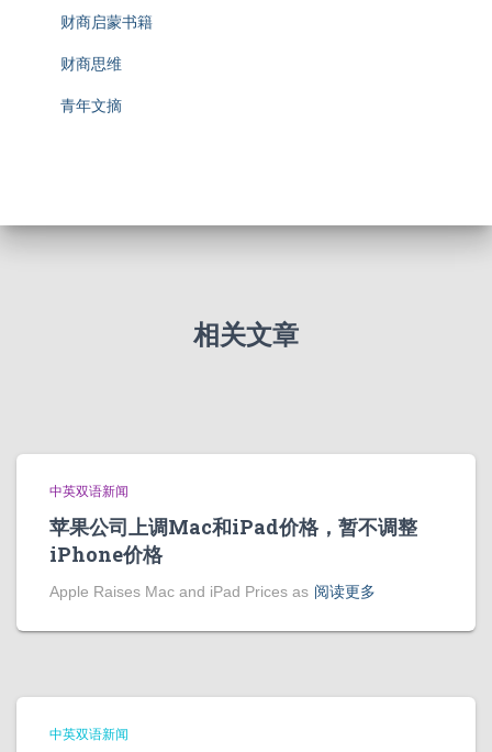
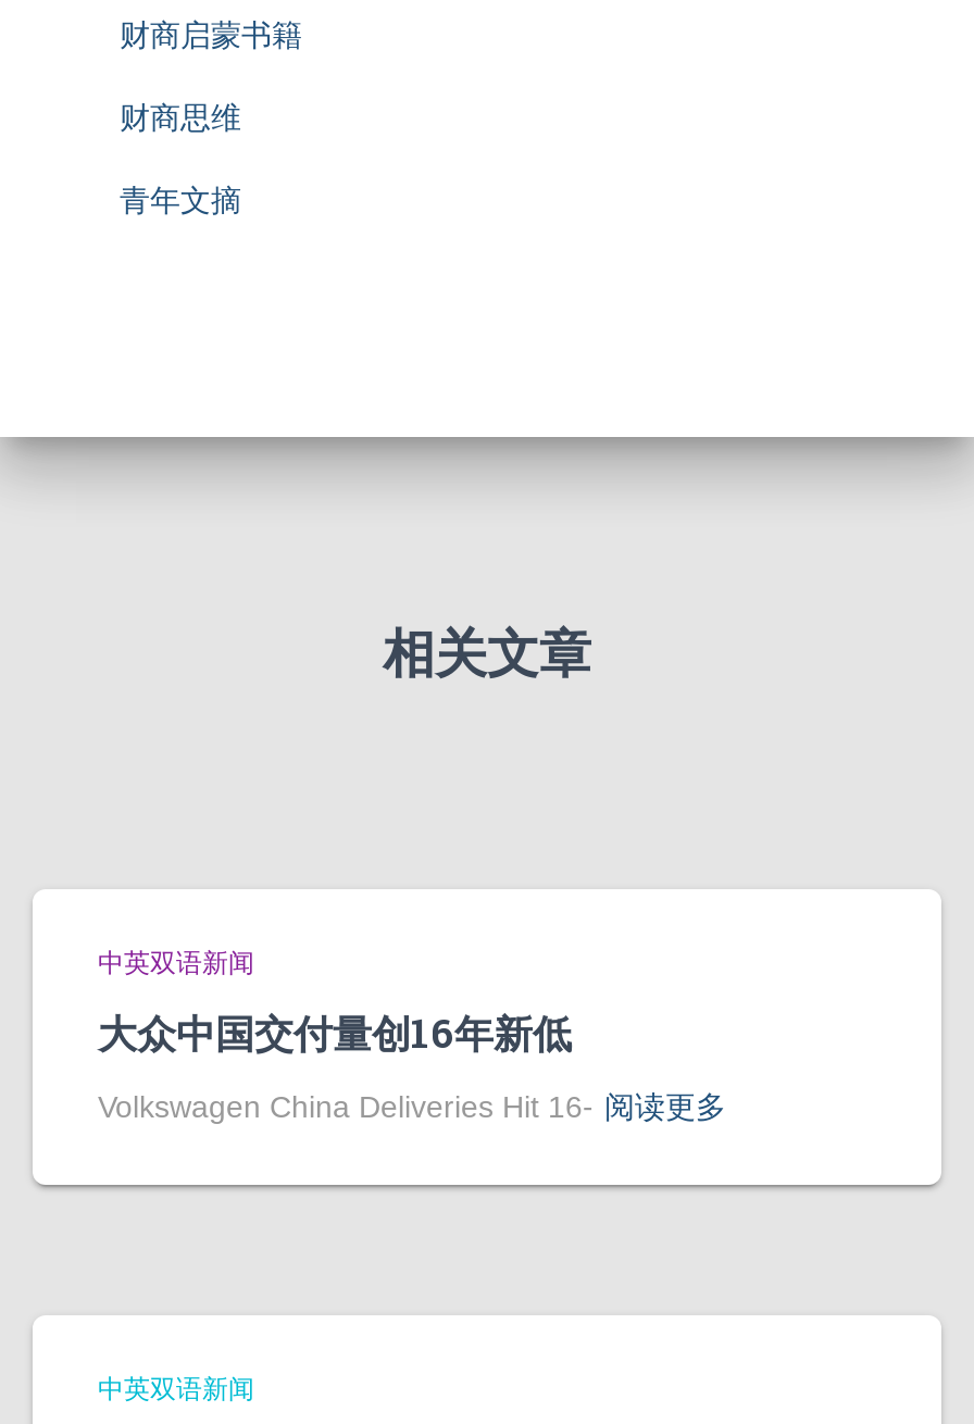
- 苹果公司上调Mac和iPad价格，暂不调整
- iPhone价格
+ 大众中国交付量创16年新低

- Apple Raises Mac and iPad Prices as 阅读更多
+ Volkswagen China Deliveries Hit 16- 阅读更多
